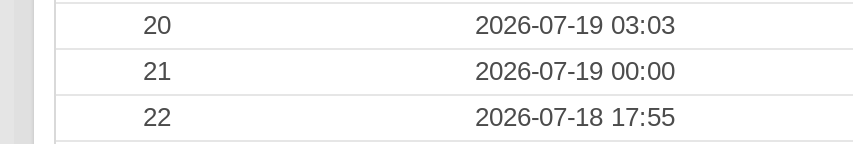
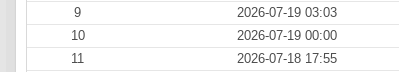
- 20
+ 9

- 21
+ 10

- 22
+ 11
